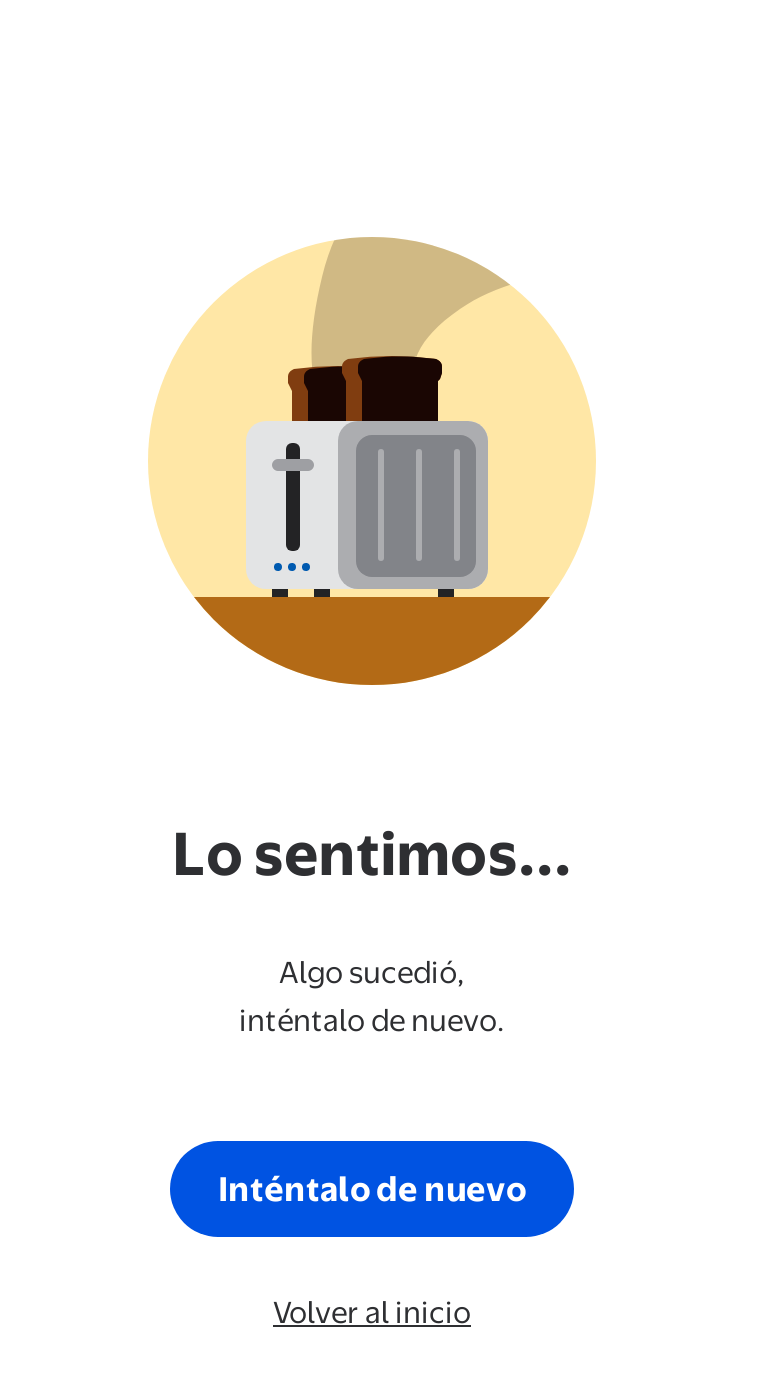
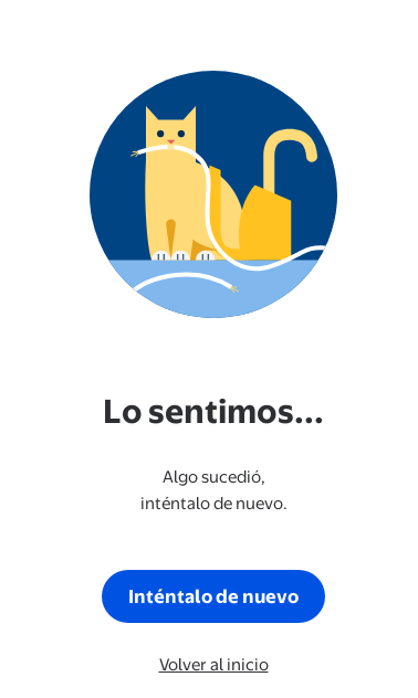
- [image]
+ [image]
